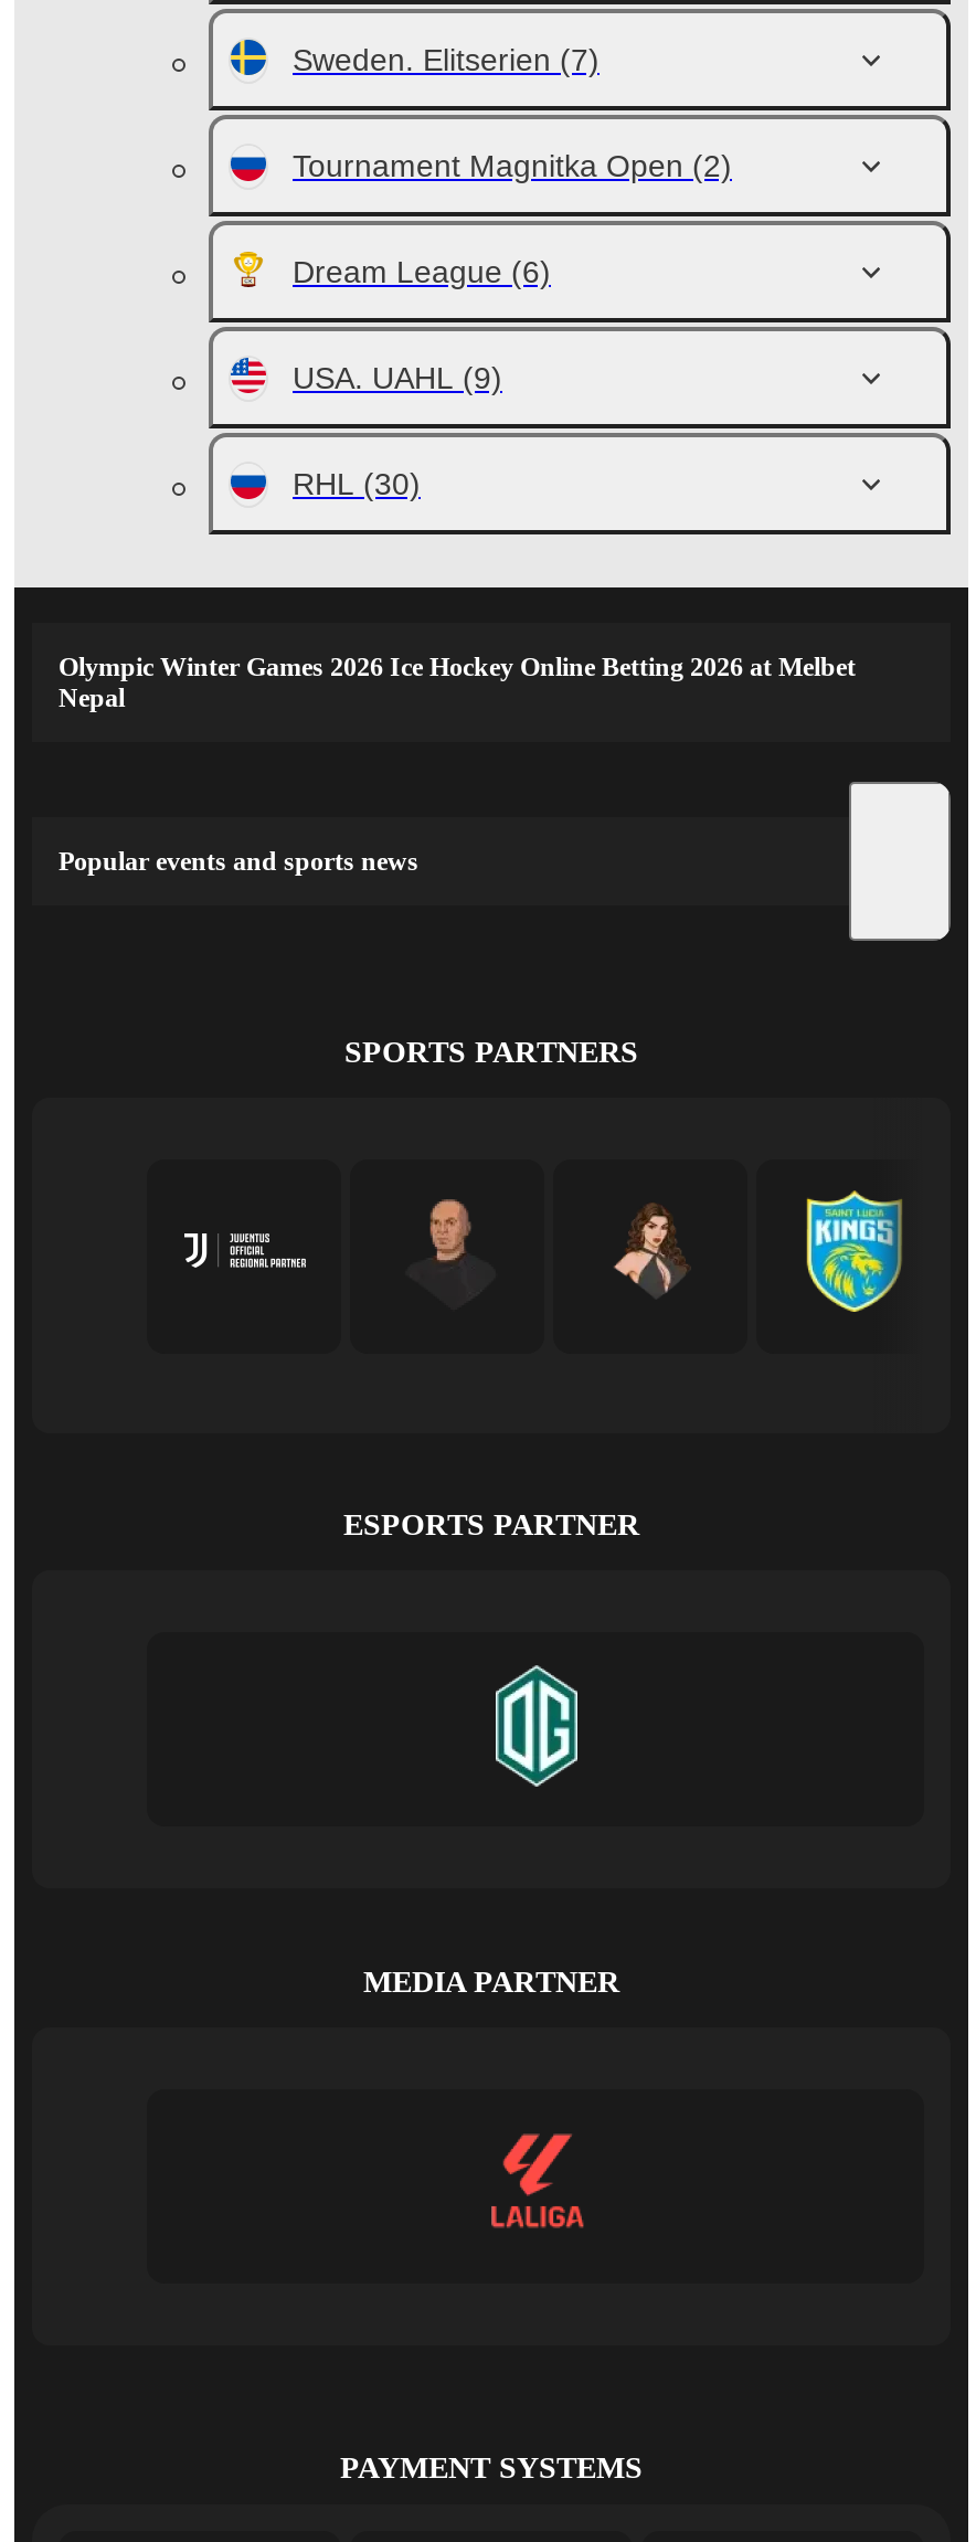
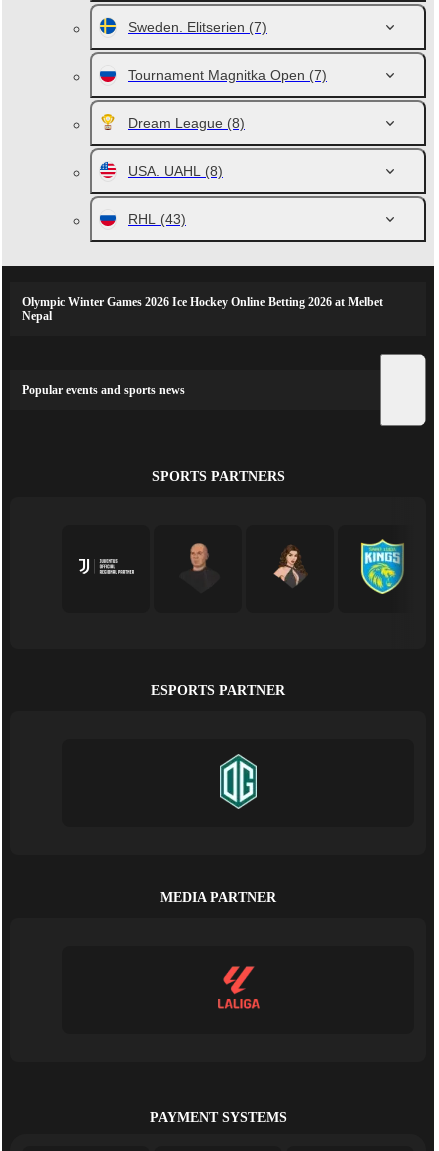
- Tournament Magnitka Open (2)
+ Tournament Magnitka Open (7)

- Dream League (6)
+ Dream League (8)

- USA. UAHL (9)
+ USA. UAHL (8)

- RHL (30)
+ RHL (43)
